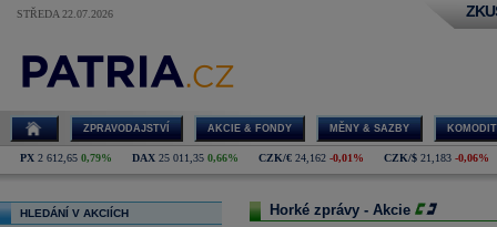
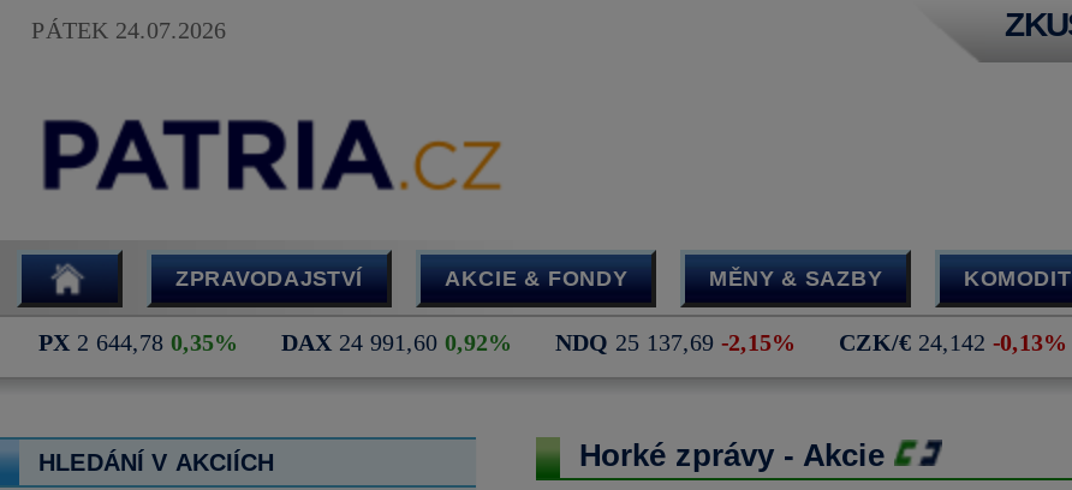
- STŘEDA 22.07.2026
+ PÁTEK 24.07.2026

- PX 2 612,65 0,79%
- DAX 25 011,35 0,66%
- CZK/€ 24,162 -0,01%
- CZK/$ 21,183 -0,06%
+ PX 2 644,78 0,35%
+ DAX 24 991,60 0,92%
+ NDQ 25 137,69 -2,15%
+ CZK/€ 24,142 -0,13%
